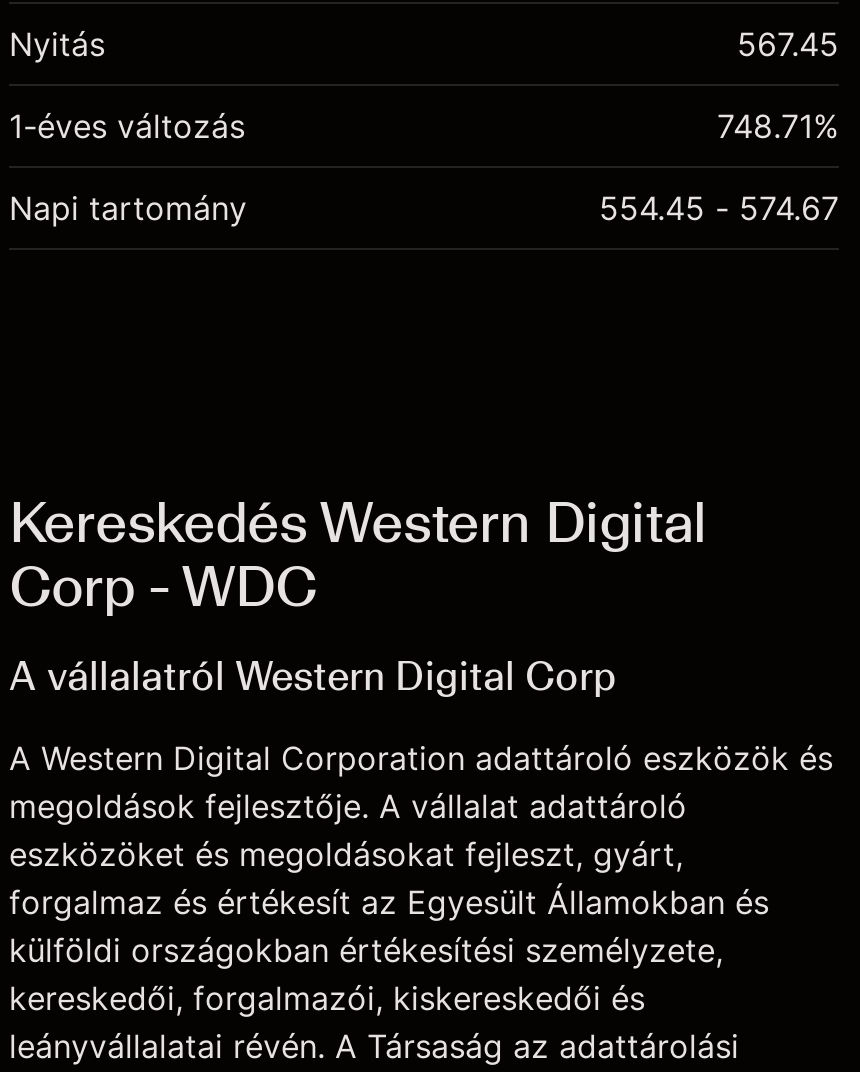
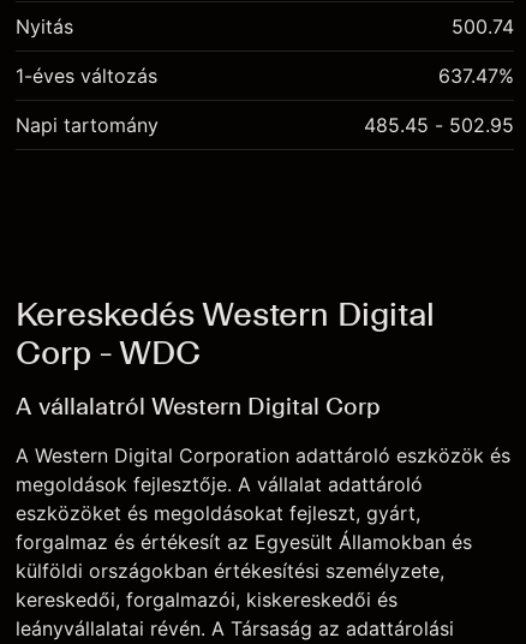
- 567.45
+ 500.74

- 748.71%
+ 637.47%

- 554.45 - 574.67
+ 485.45 - 502.95
